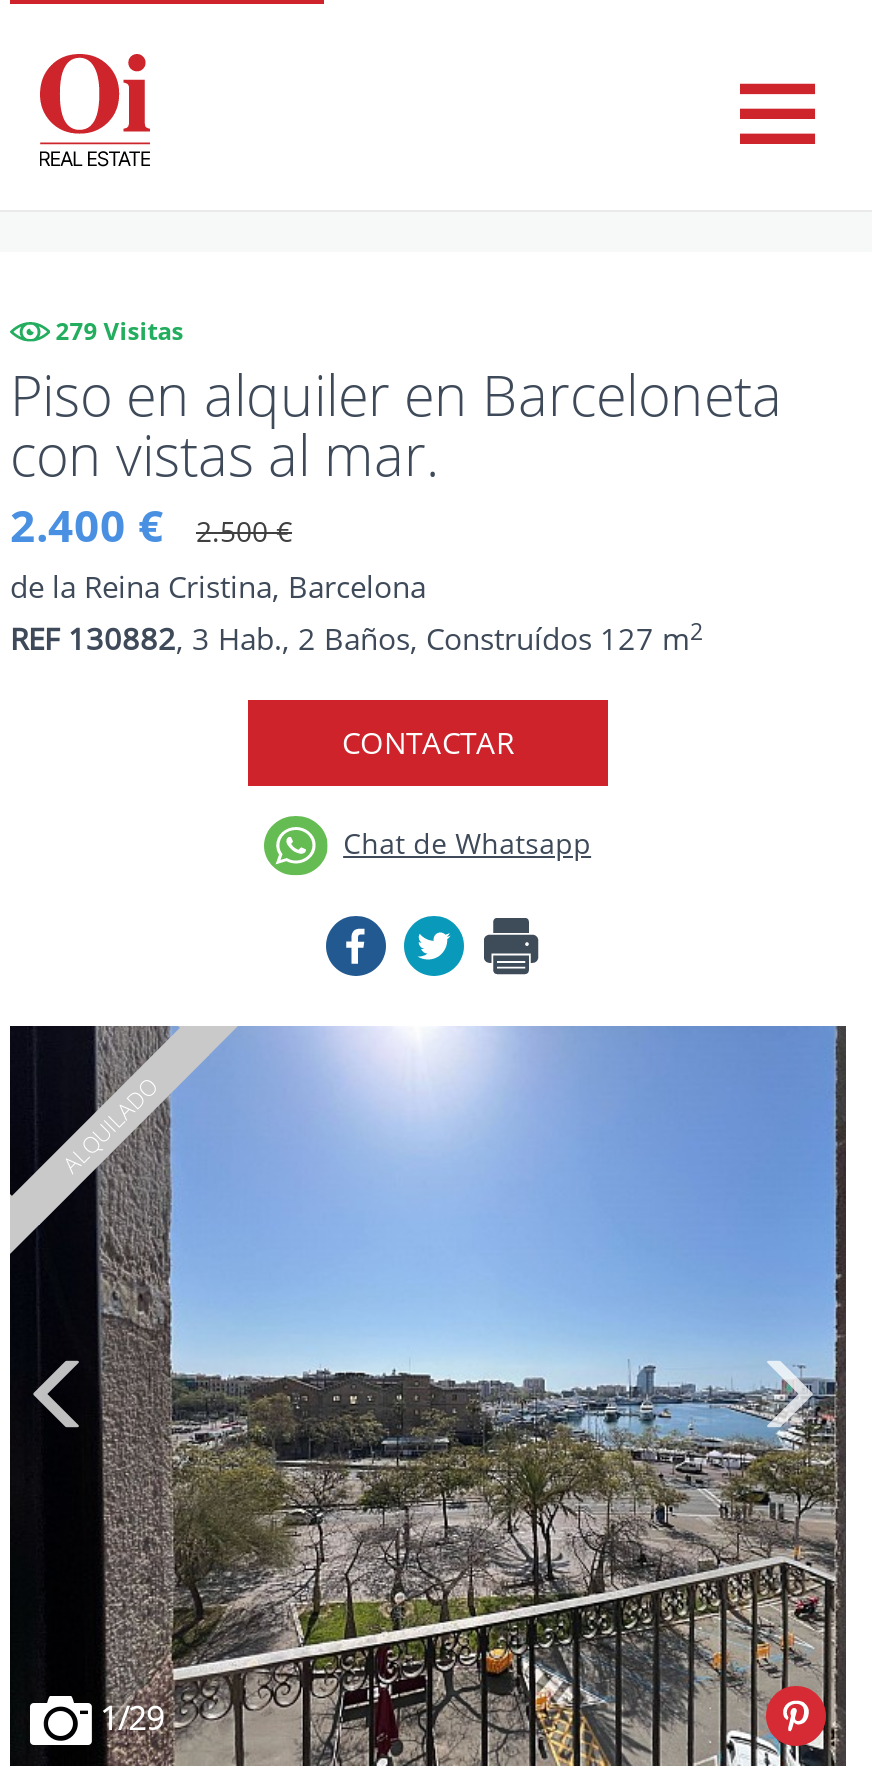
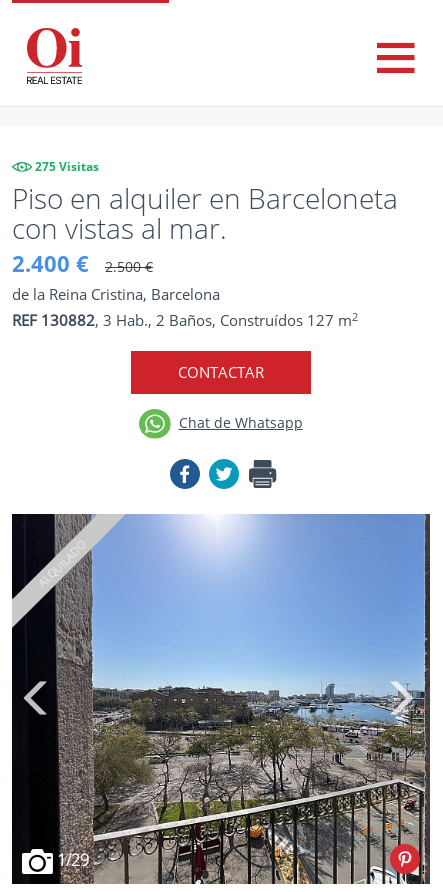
- 279 Visitas
+ 275 Visitas
